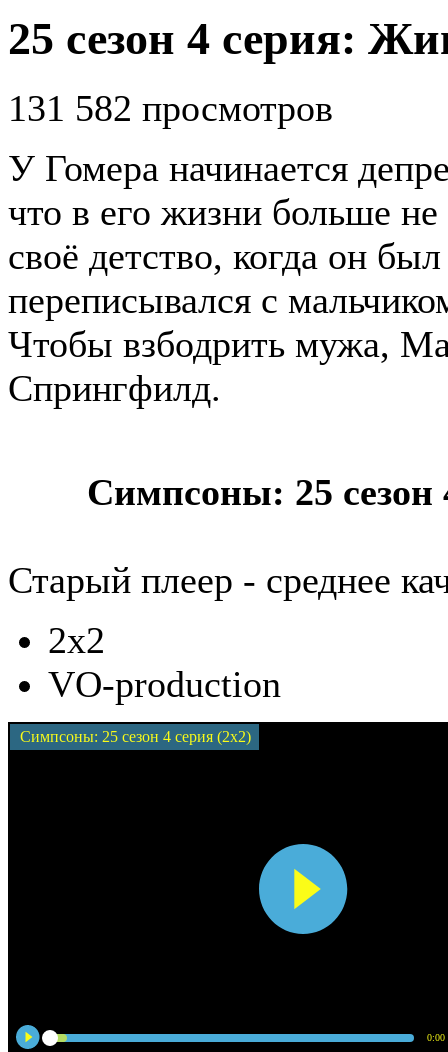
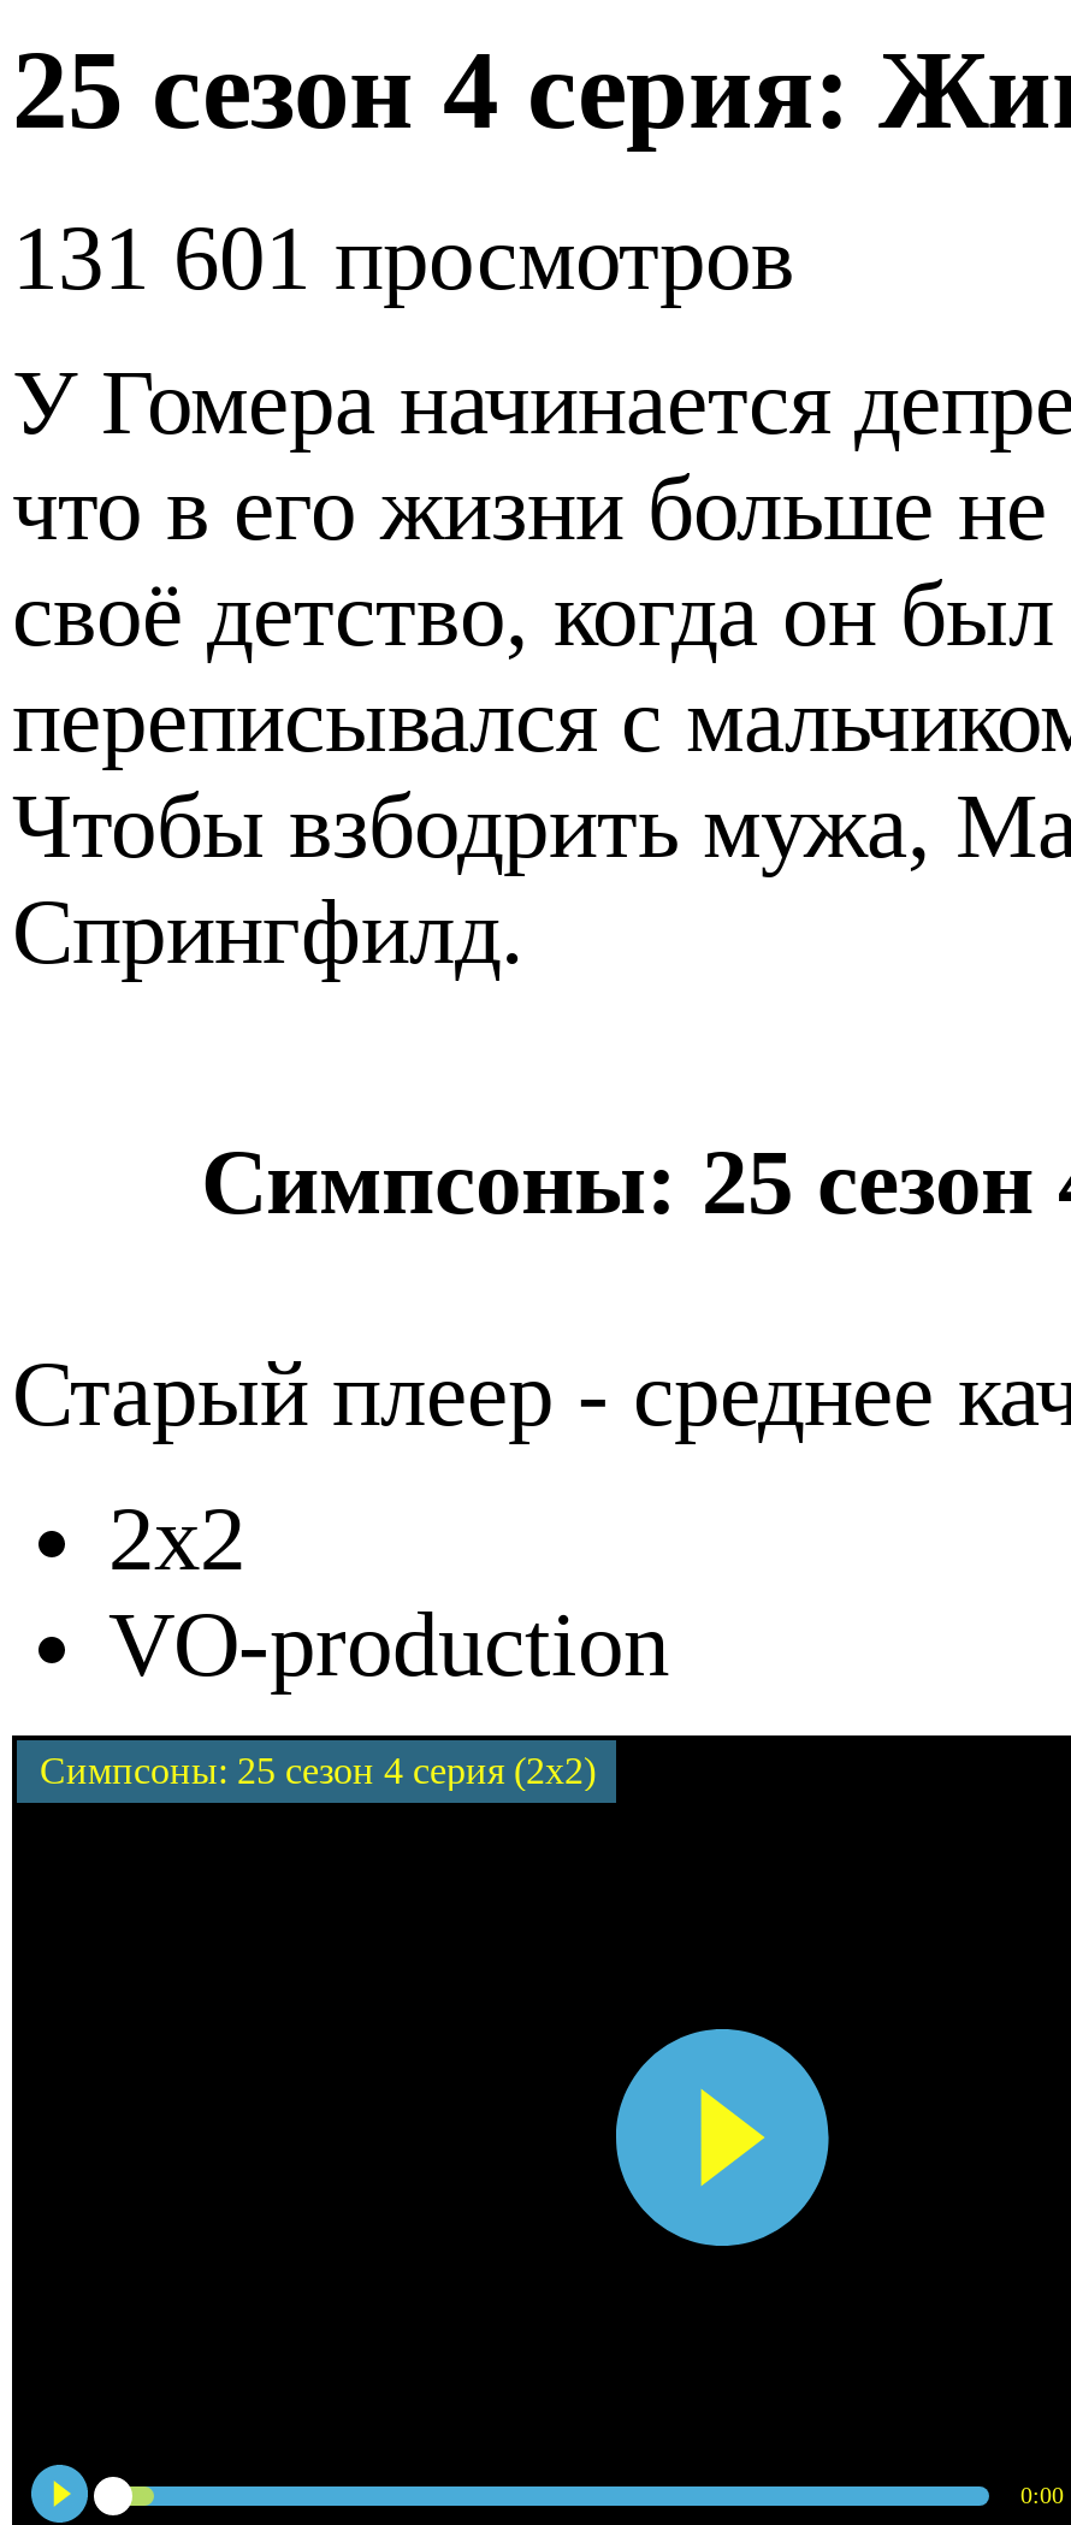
- 131 582 просмотров
+ 131 601 просмотров
